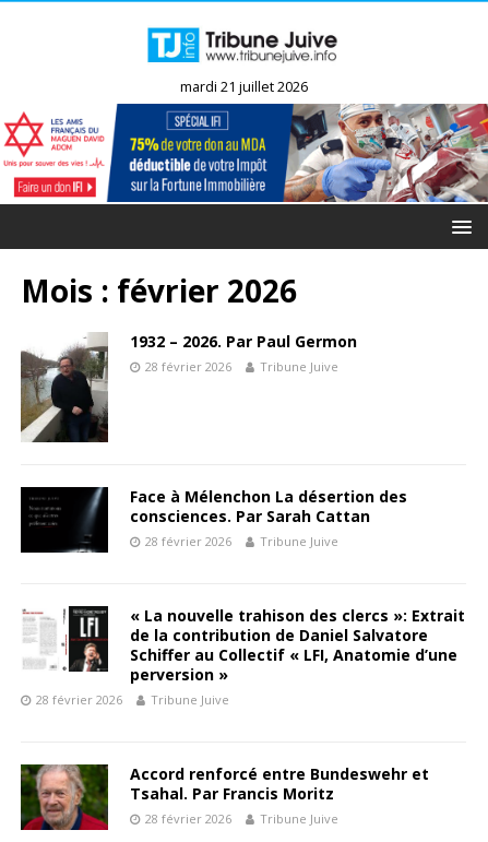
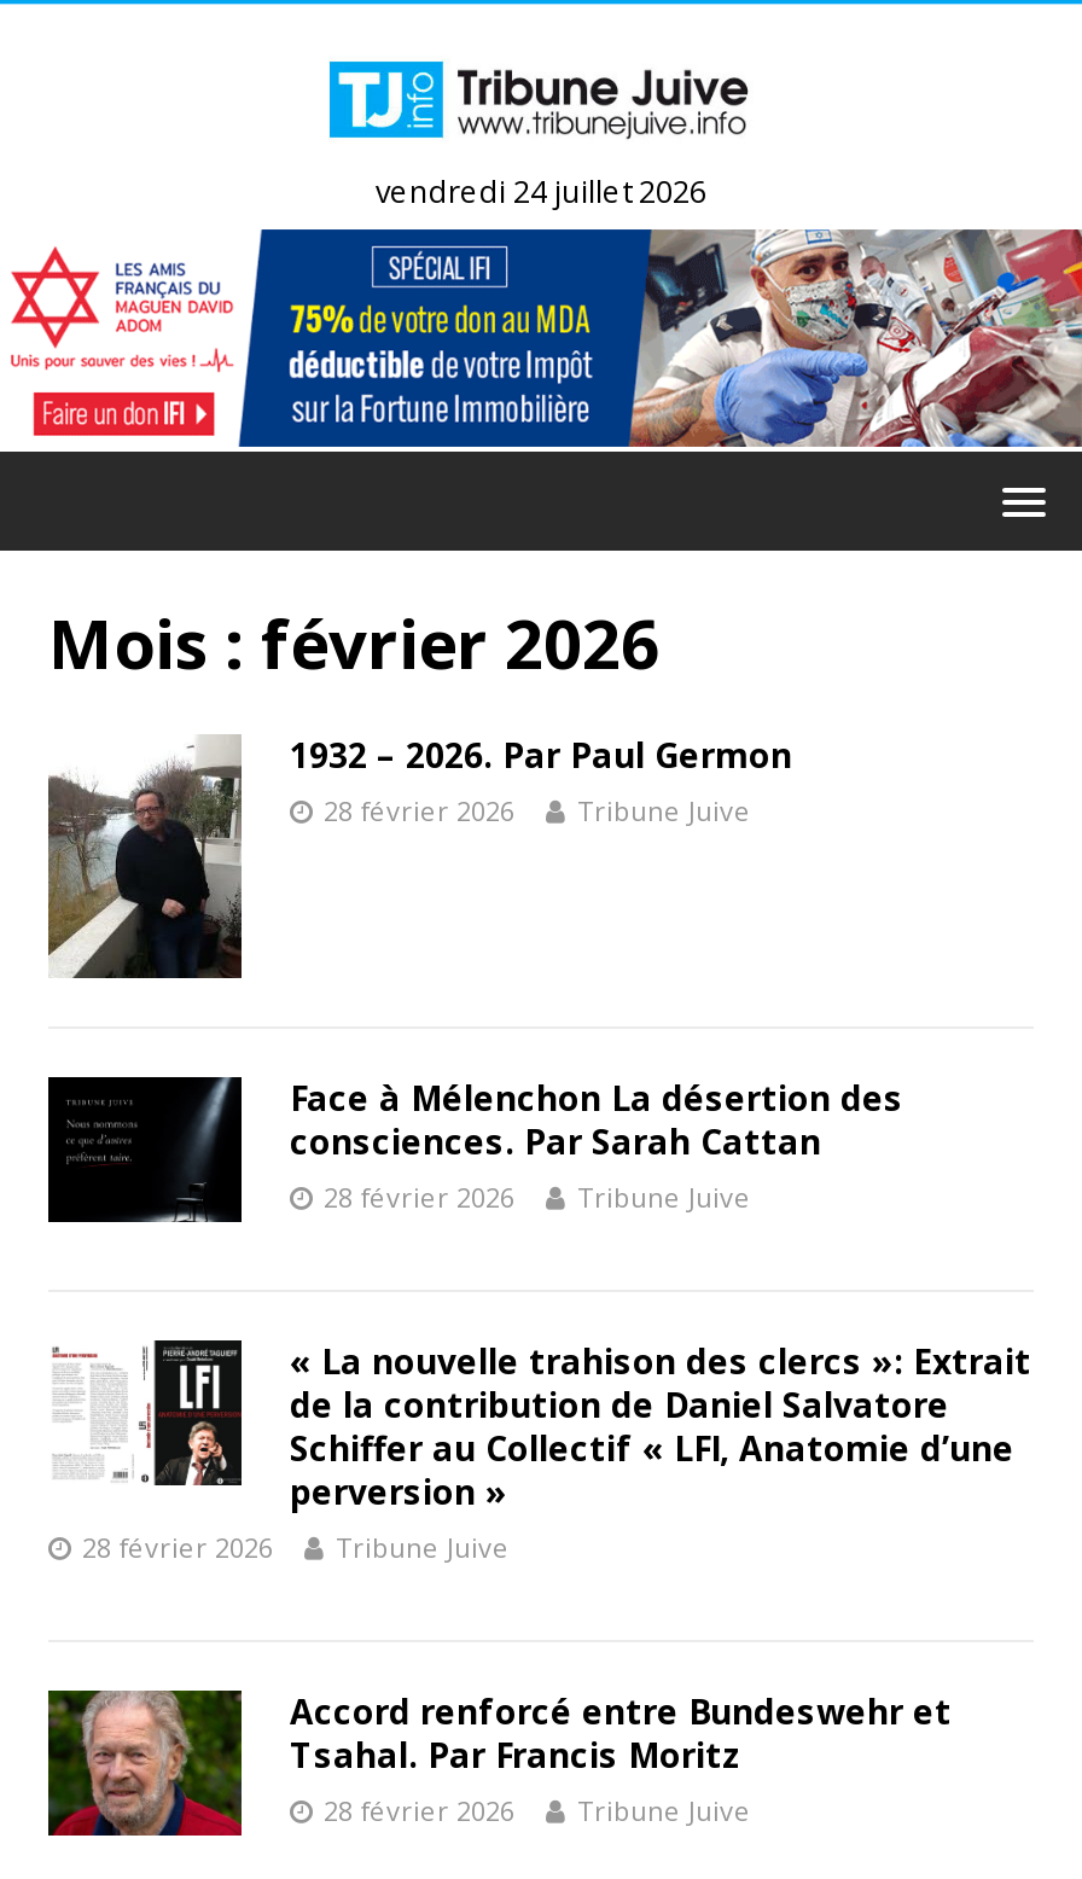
- mardi 21 juillet 2026
+ vendredi 24 juillet 2026
